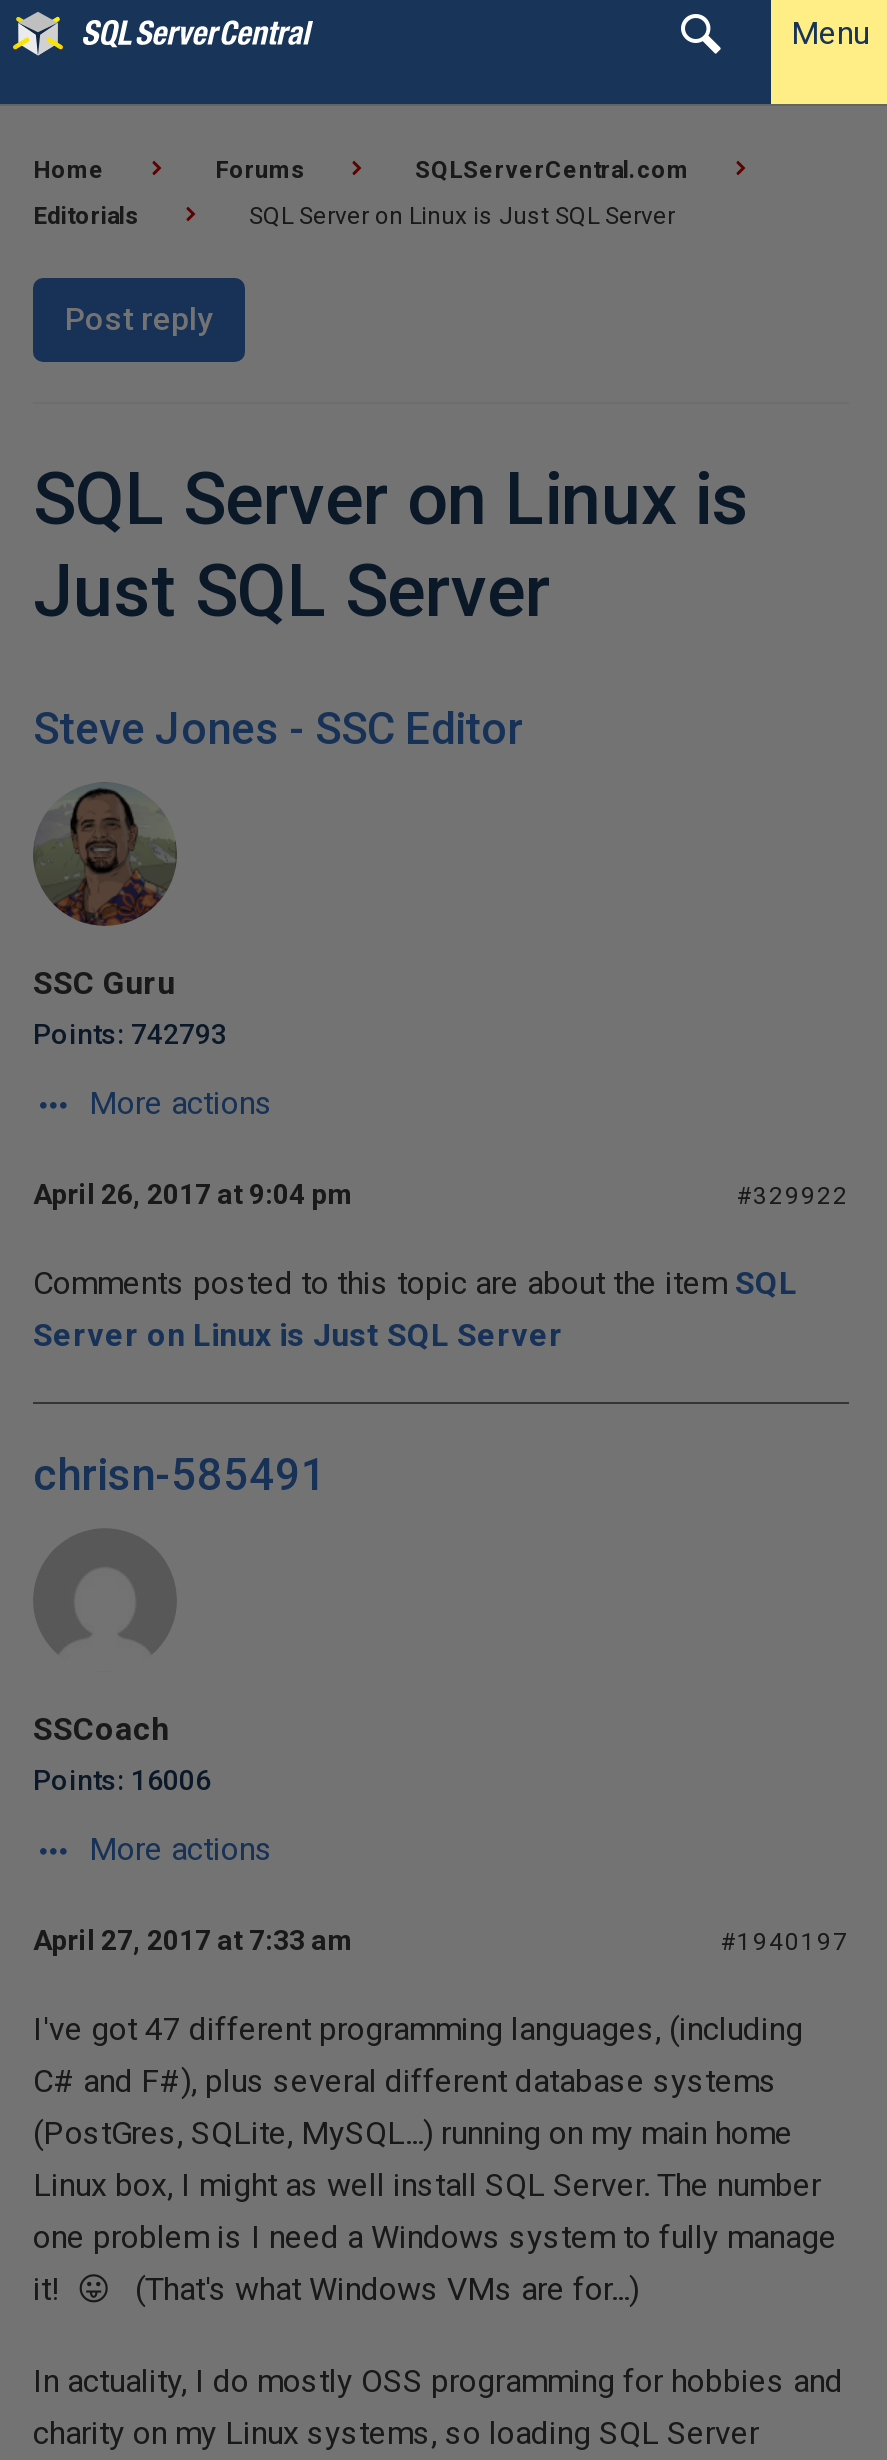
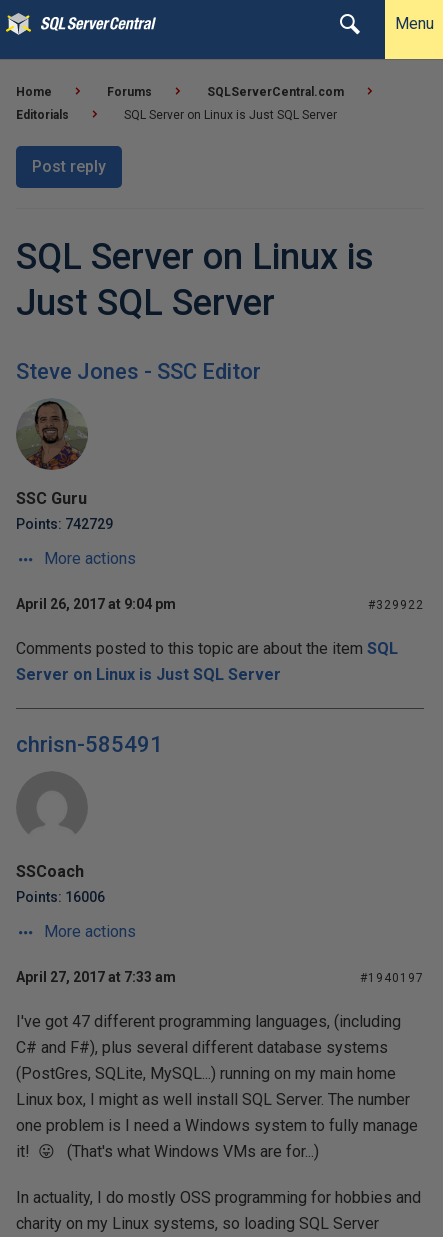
- Points: 742793
+ Points: 742729
